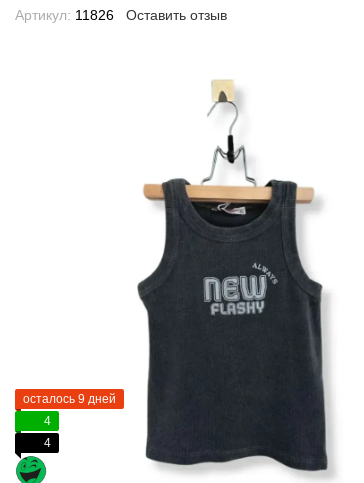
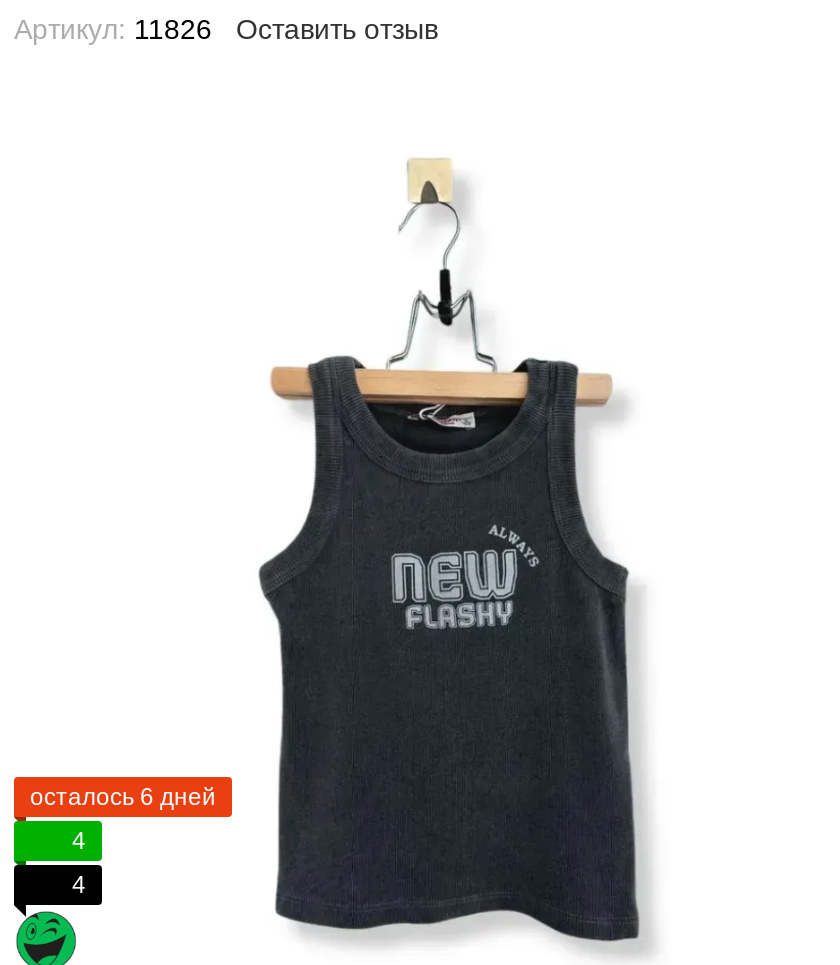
- осталось 9 дней
+ осталось 6 дней
